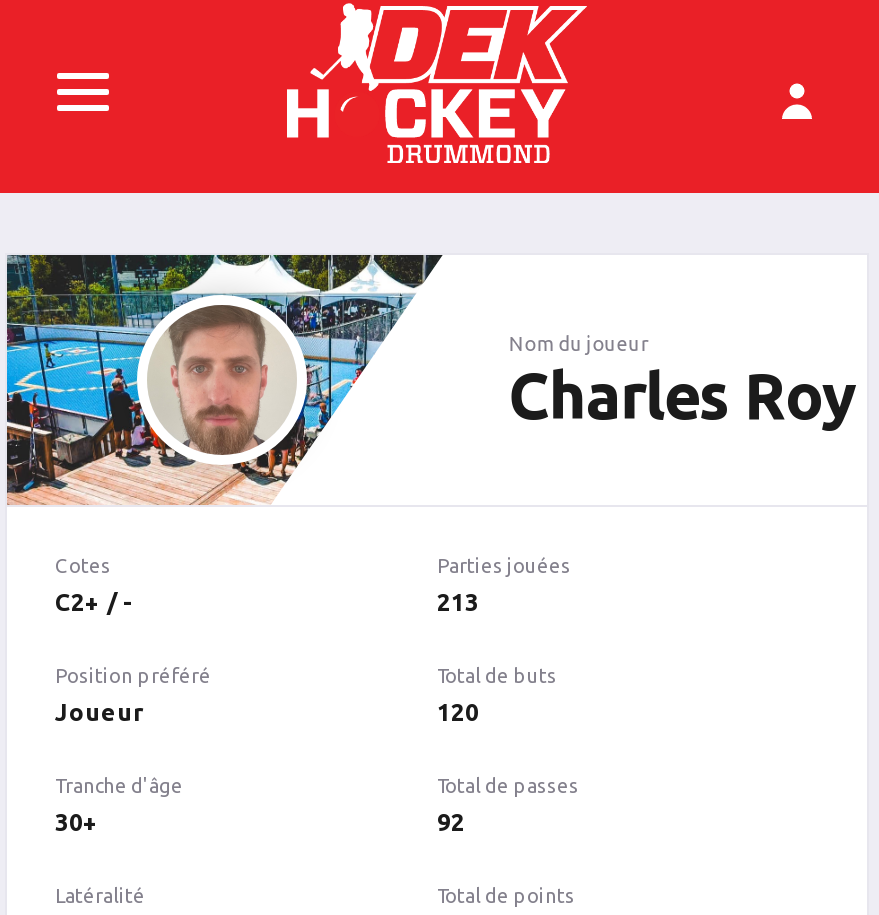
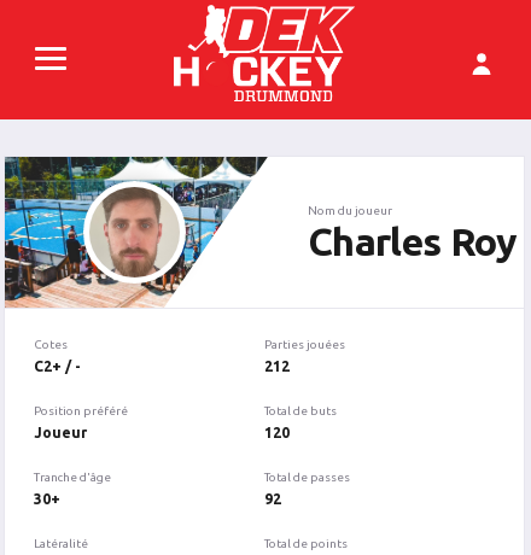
- 213
+ 212
